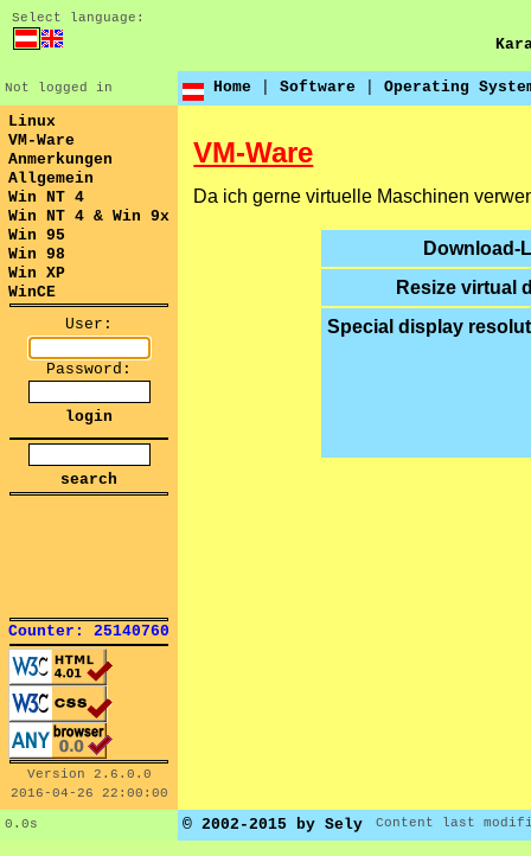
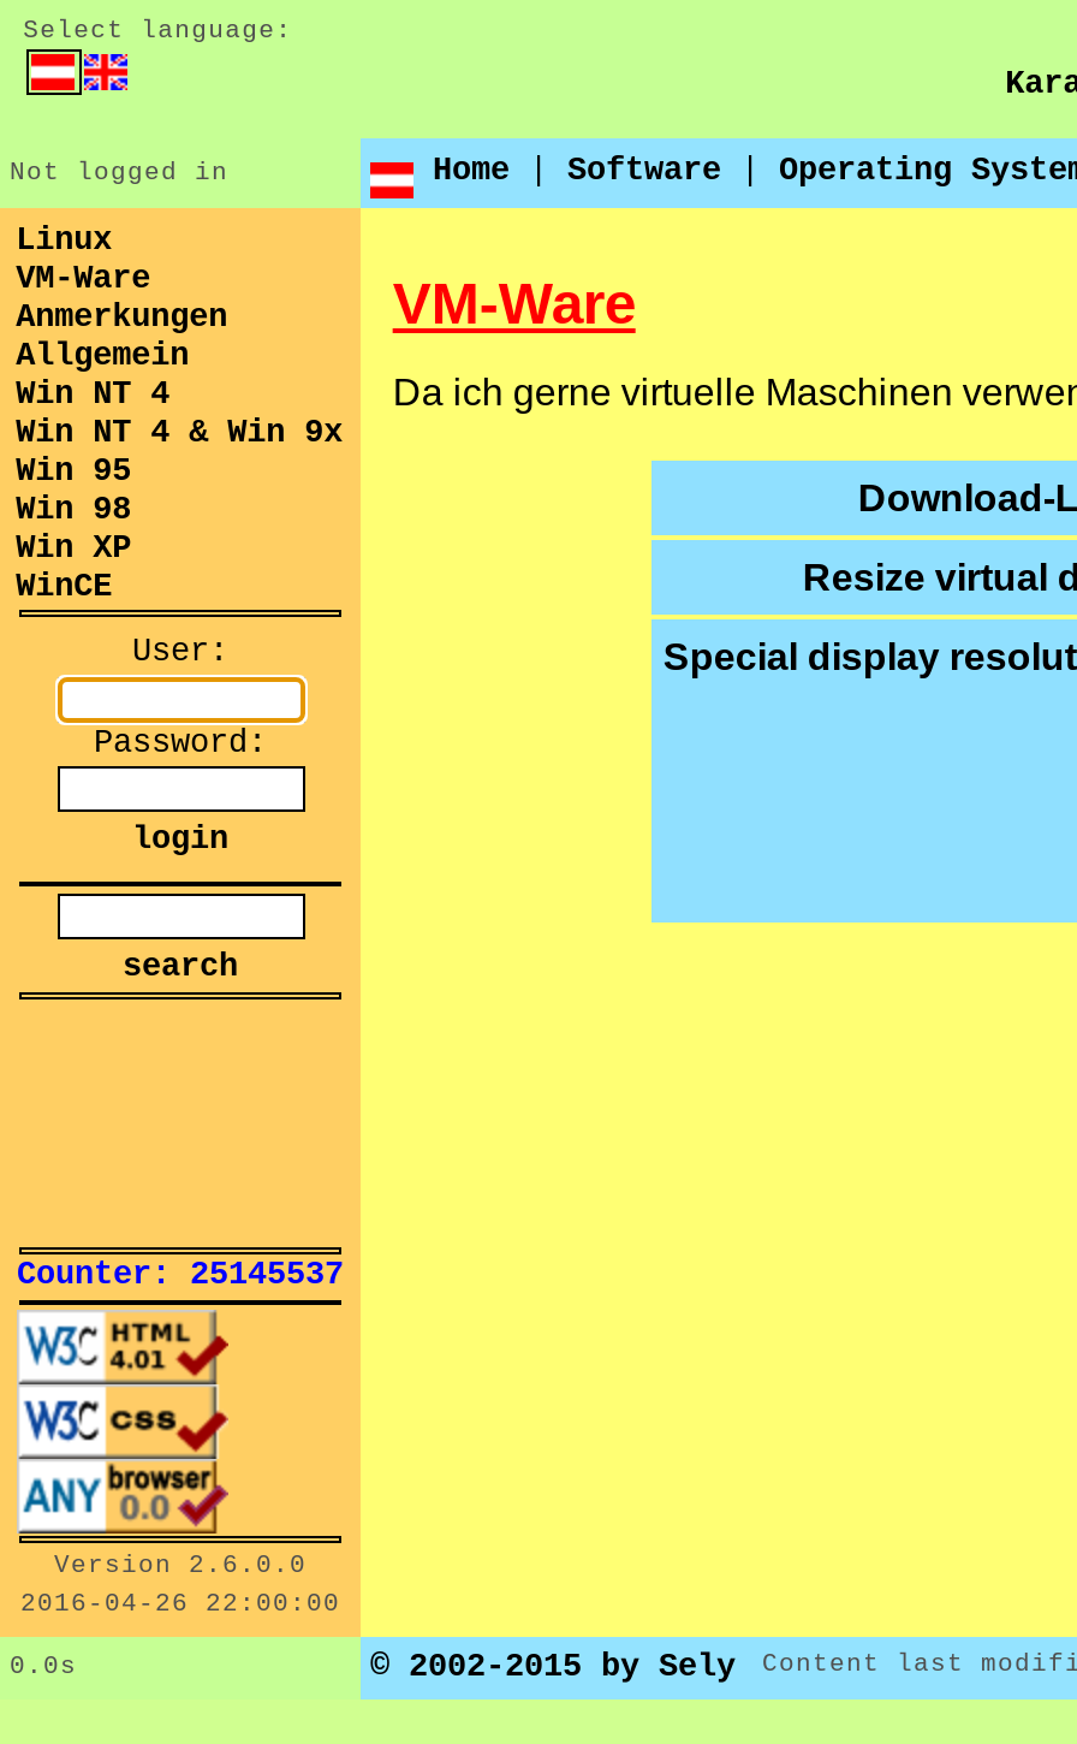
- Counter: 25140760
+ Counter: 25145537
